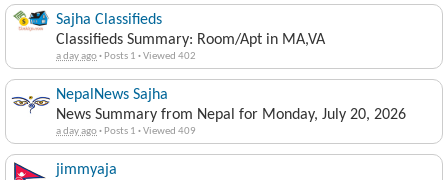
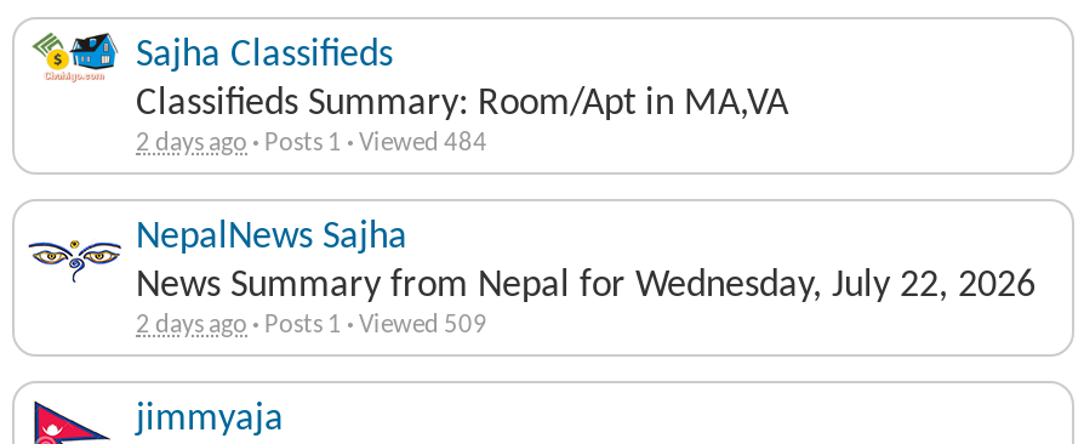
- a day ago · Posts 1 · Viewed 402
+ 2 days ago · Posts 1 · Viewed 484

- News Summary from Nepal for Monday, July 20, 2026
+ News Summary from Nepal for Wednesday, July 22, 2026

- a day ago · Posts 1 · Viewed 409
+ 2 days ago · Posts 1 · Viewed 509
